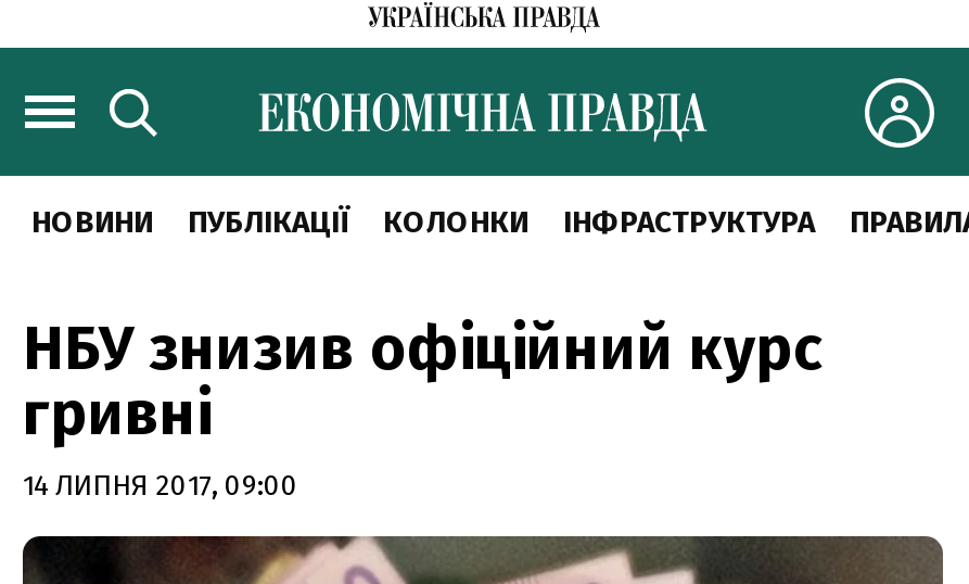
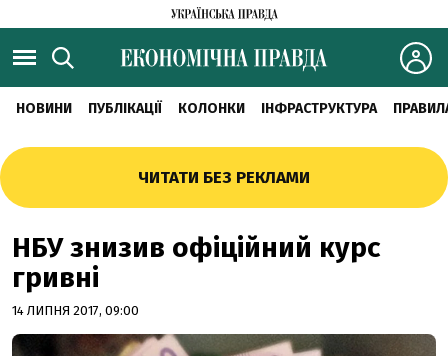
+ ЧИТАТИ БЕЗ РЕКЛАМИ
